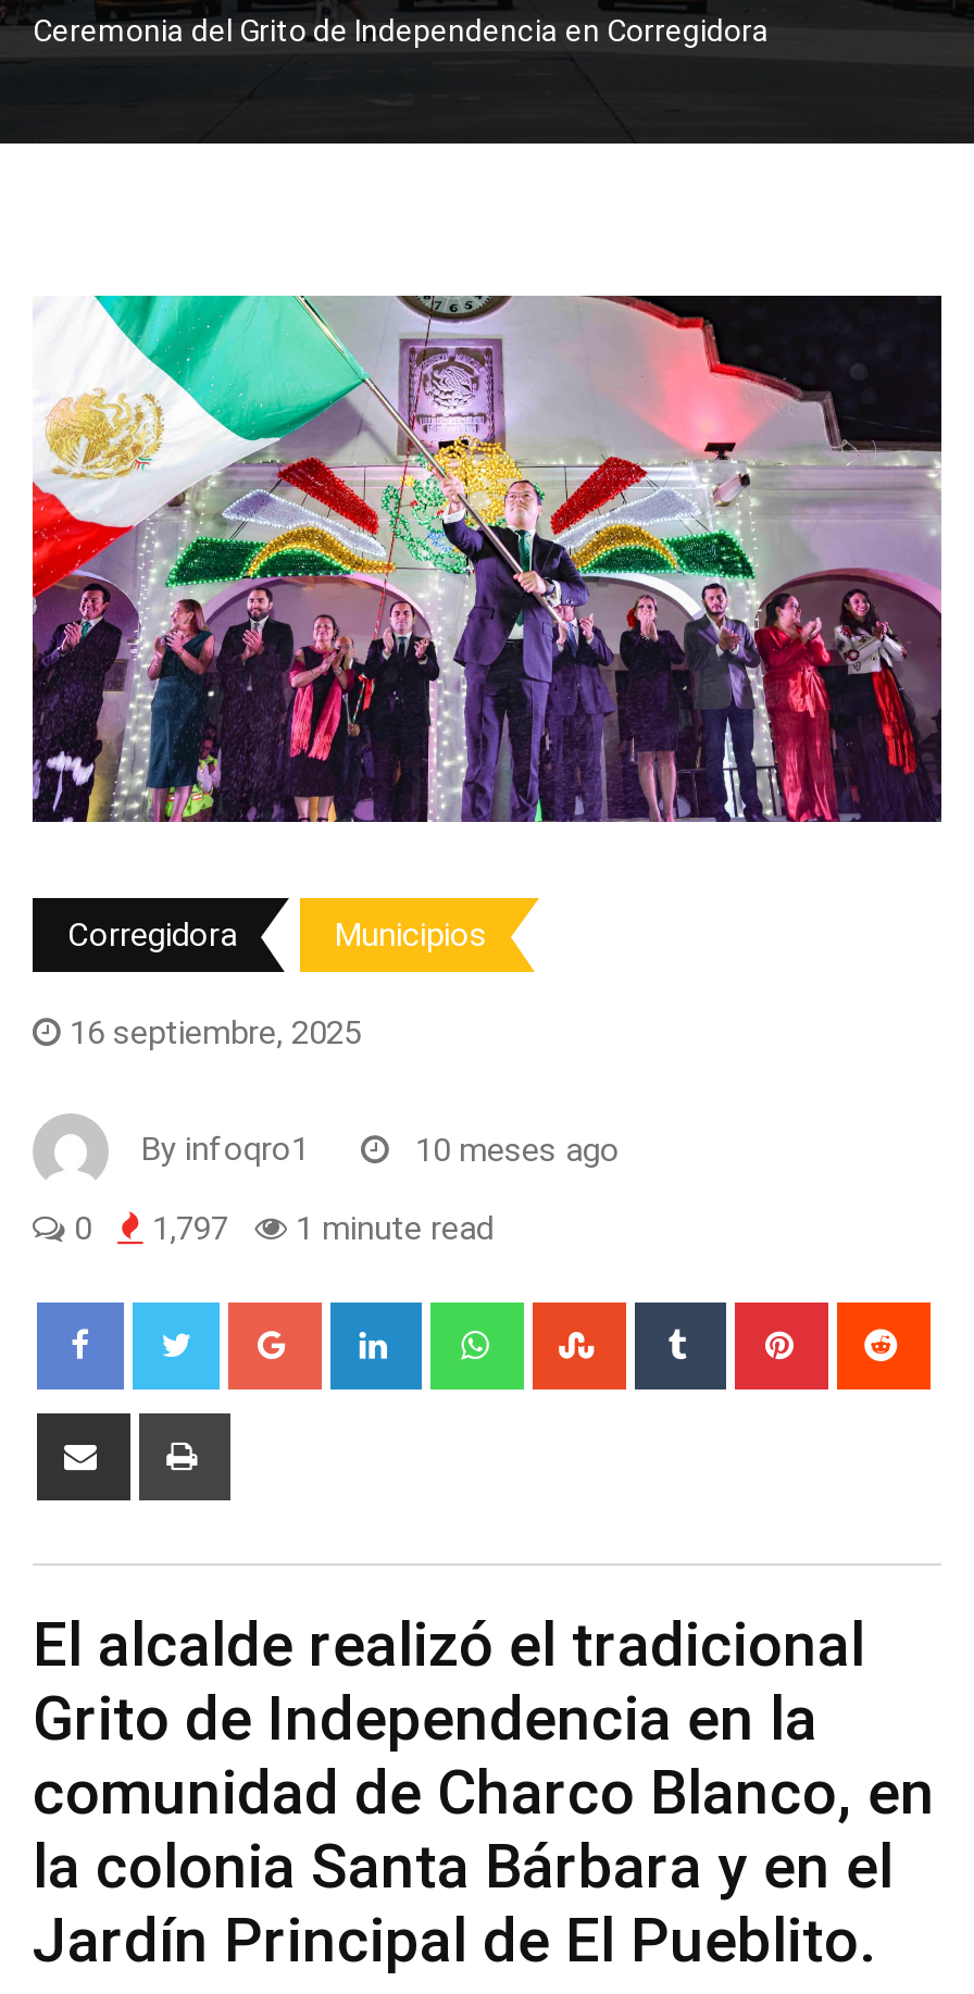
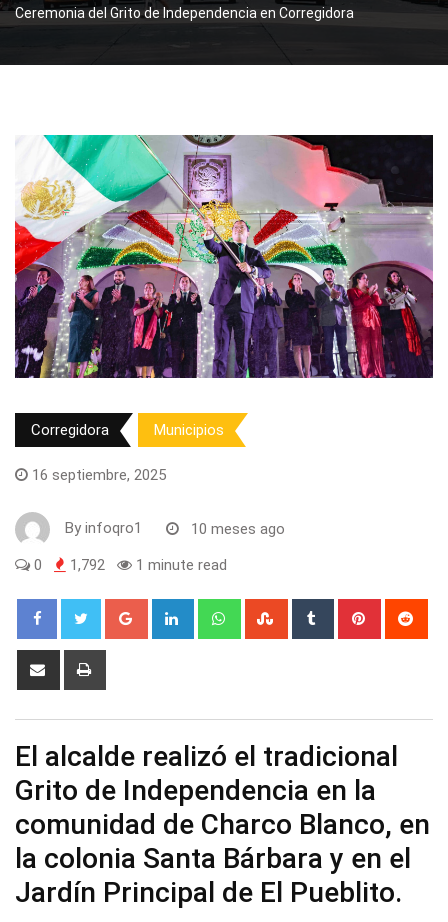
- 0 1,797 1 minute read
+ 0 1,792 1 minute read
